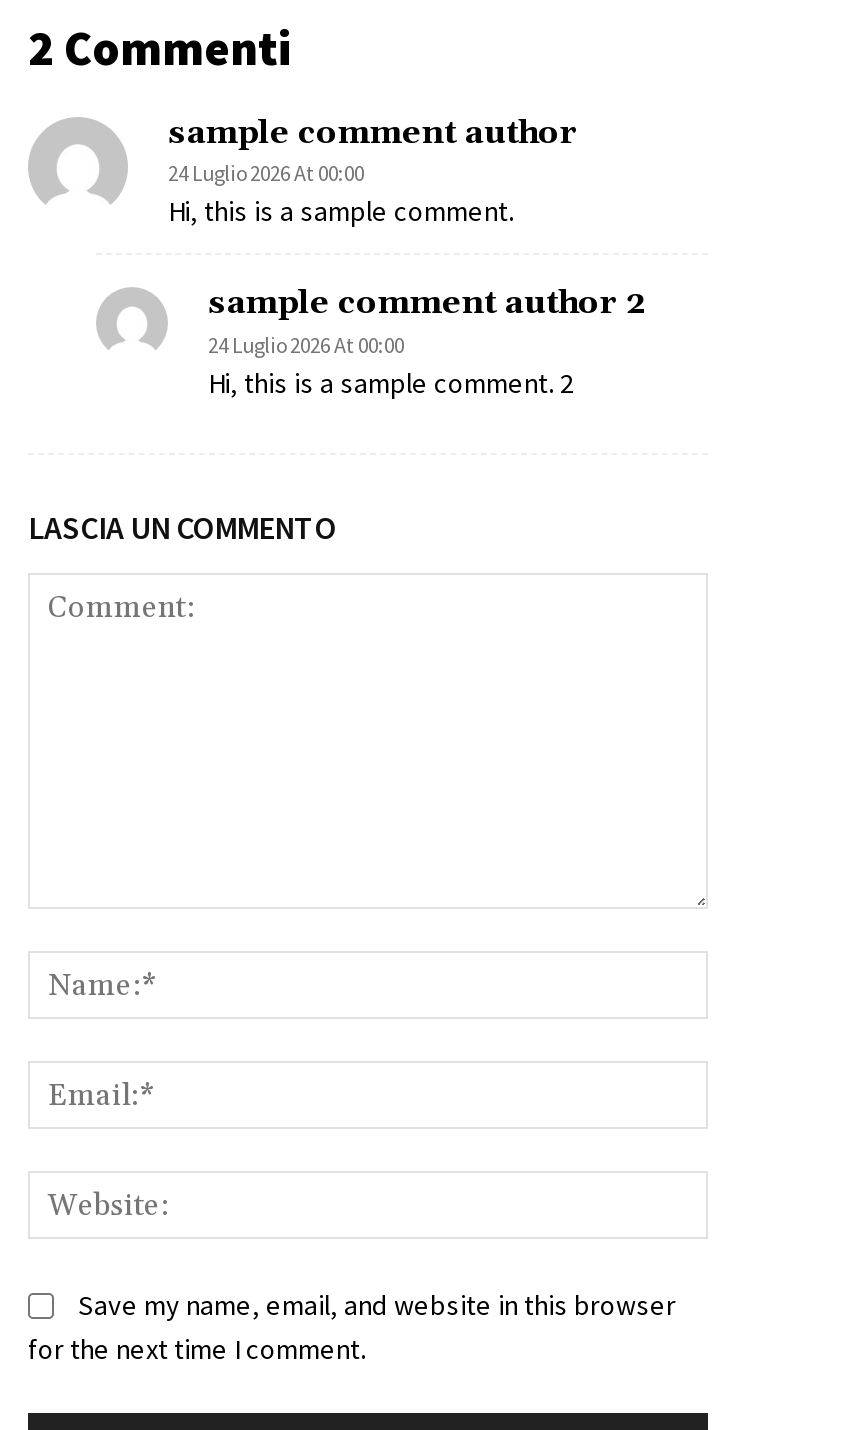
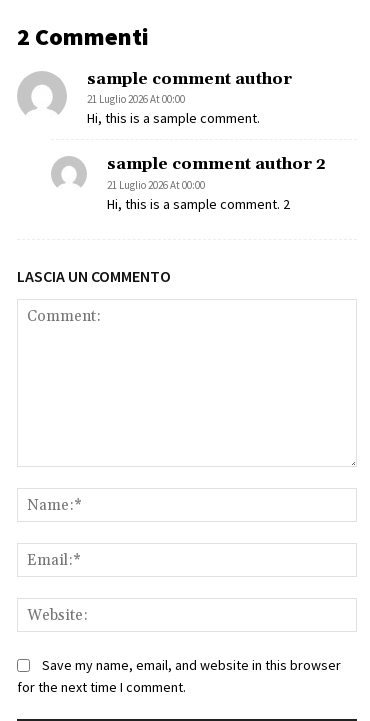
- 24 Luglio 2026 At 00:00
+ 21 Luglio 2026 At 00:00

- 24 Luglio 2026 At 00:00
+ 21 Luglio 2026 At 00:00
